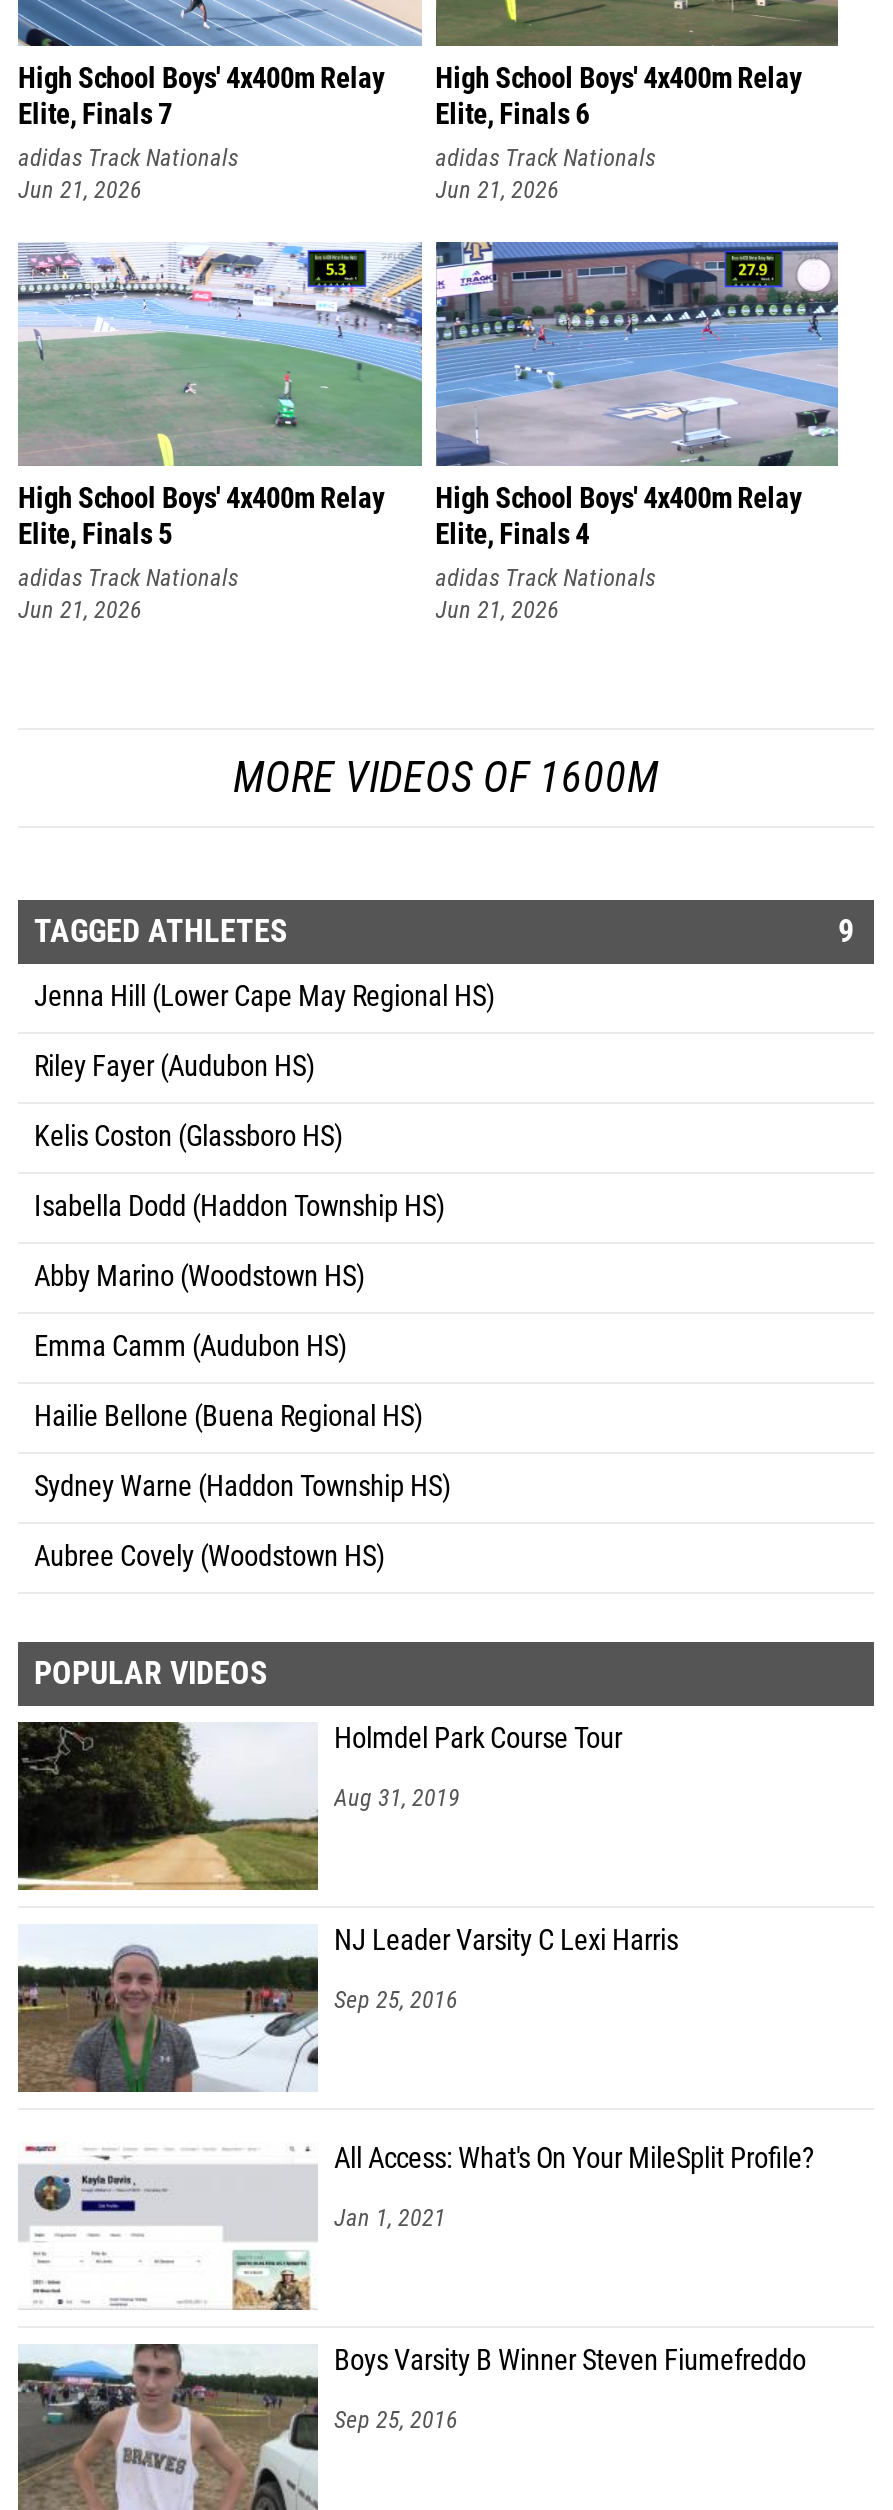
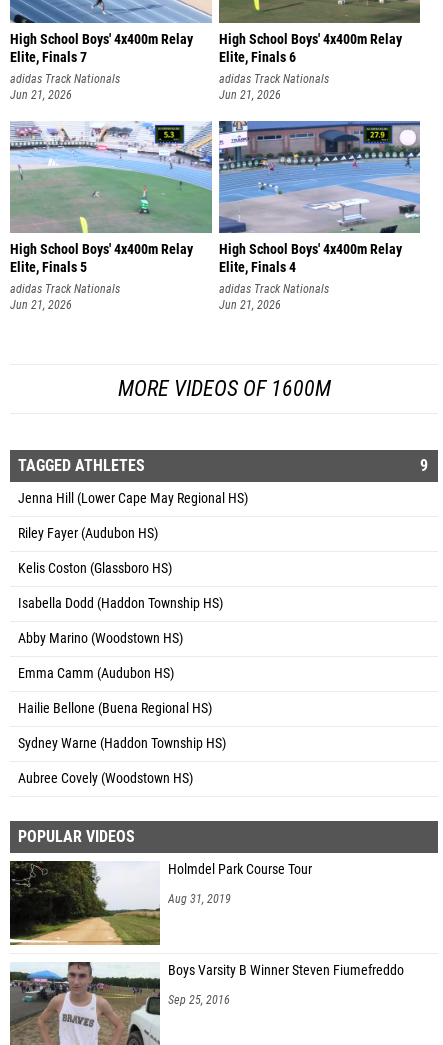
- [image]
- NJ Leader Varsity C Lexi Harris
- Sep 25, 2016

- [image]
- All Access: What's On Your MileSplit Profile?
- Jan 1, 2021
